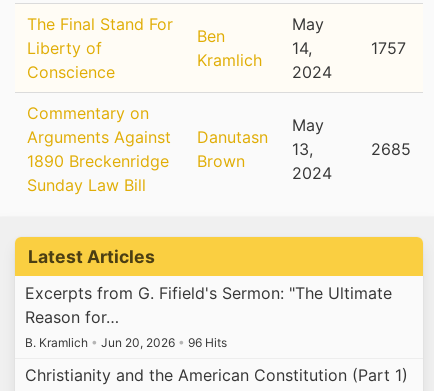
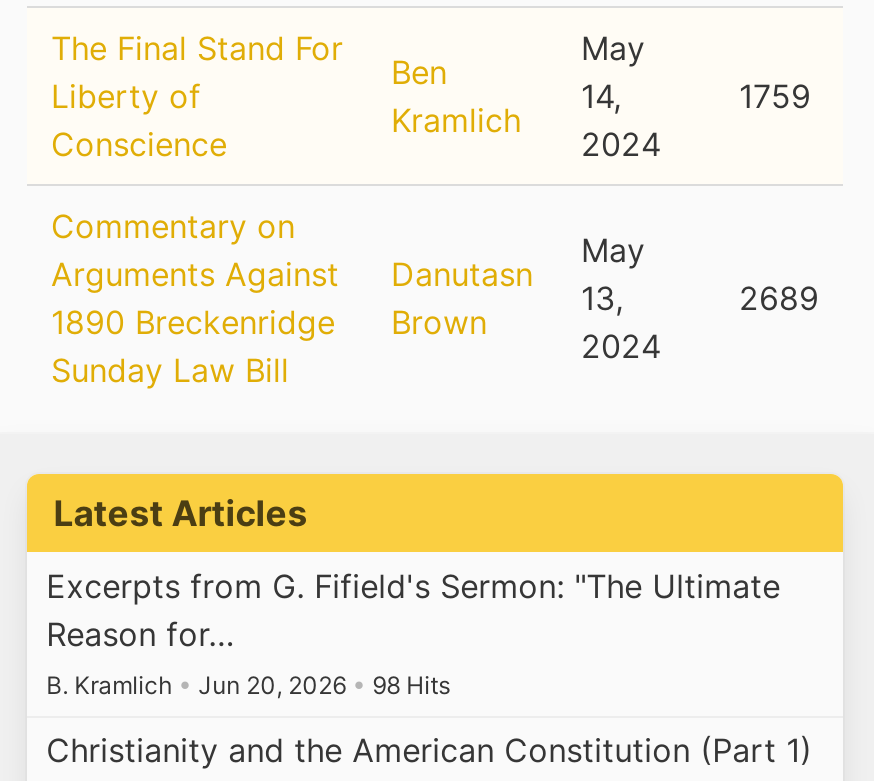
- 1757
+ 1759

- 2685
+ 2689

- B. Kramlich • Jun 20, 2026 • 96 Hits
+ B. Kramlich • Jun 20, 2026 • 98 Hits
